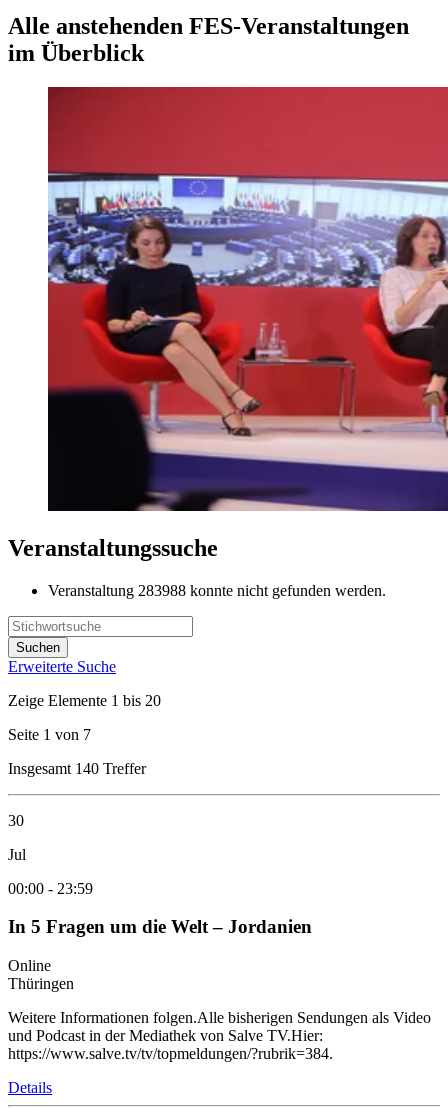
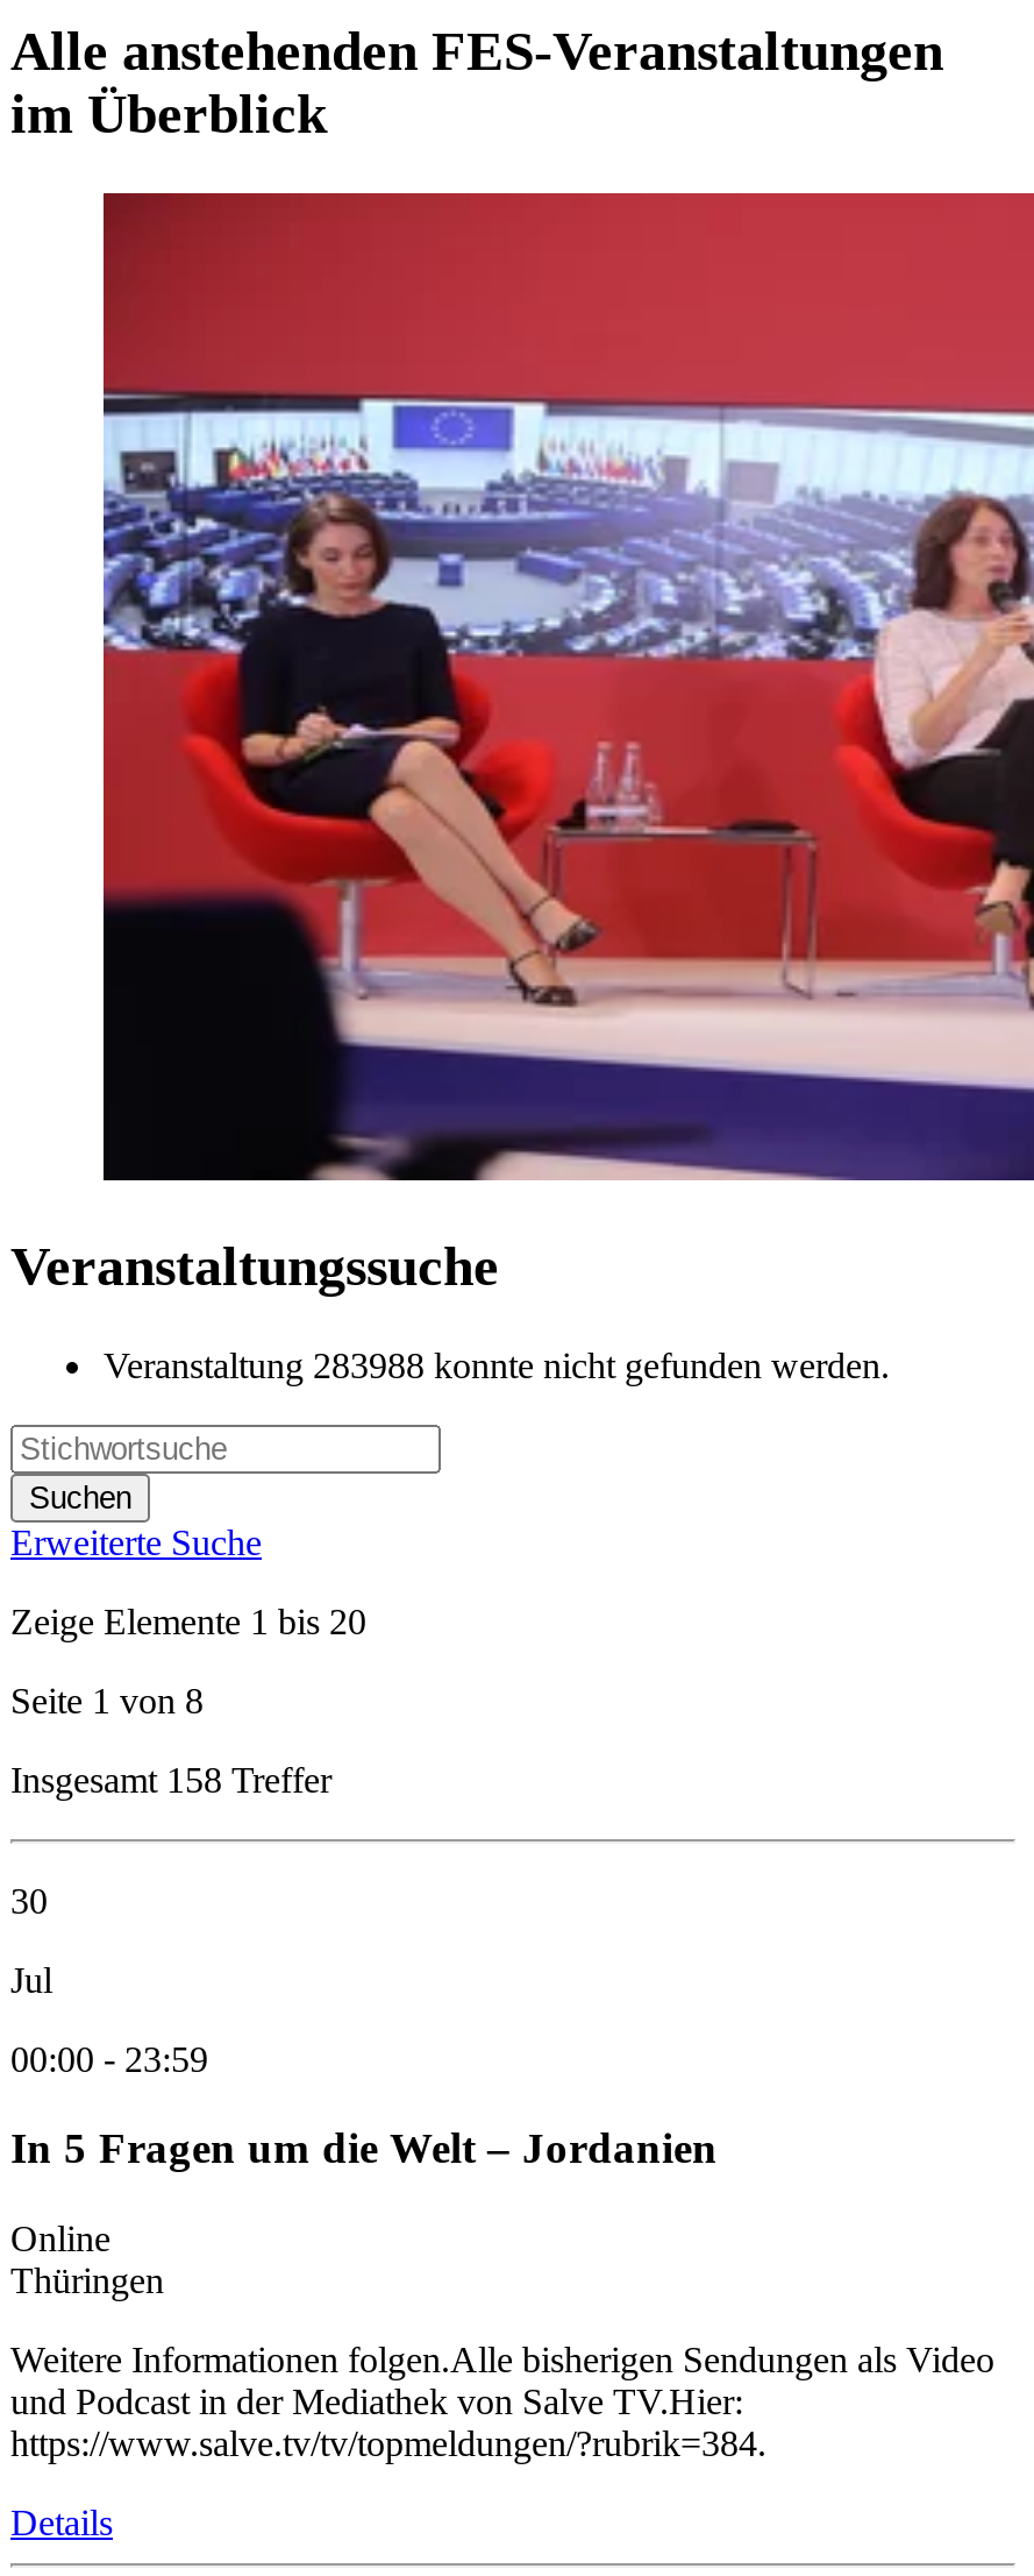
- Seite 1 von 7
+ Seite 1 von 8

- Insgesamt 140 Treffer
+ Insgesamt 158 Treffer
